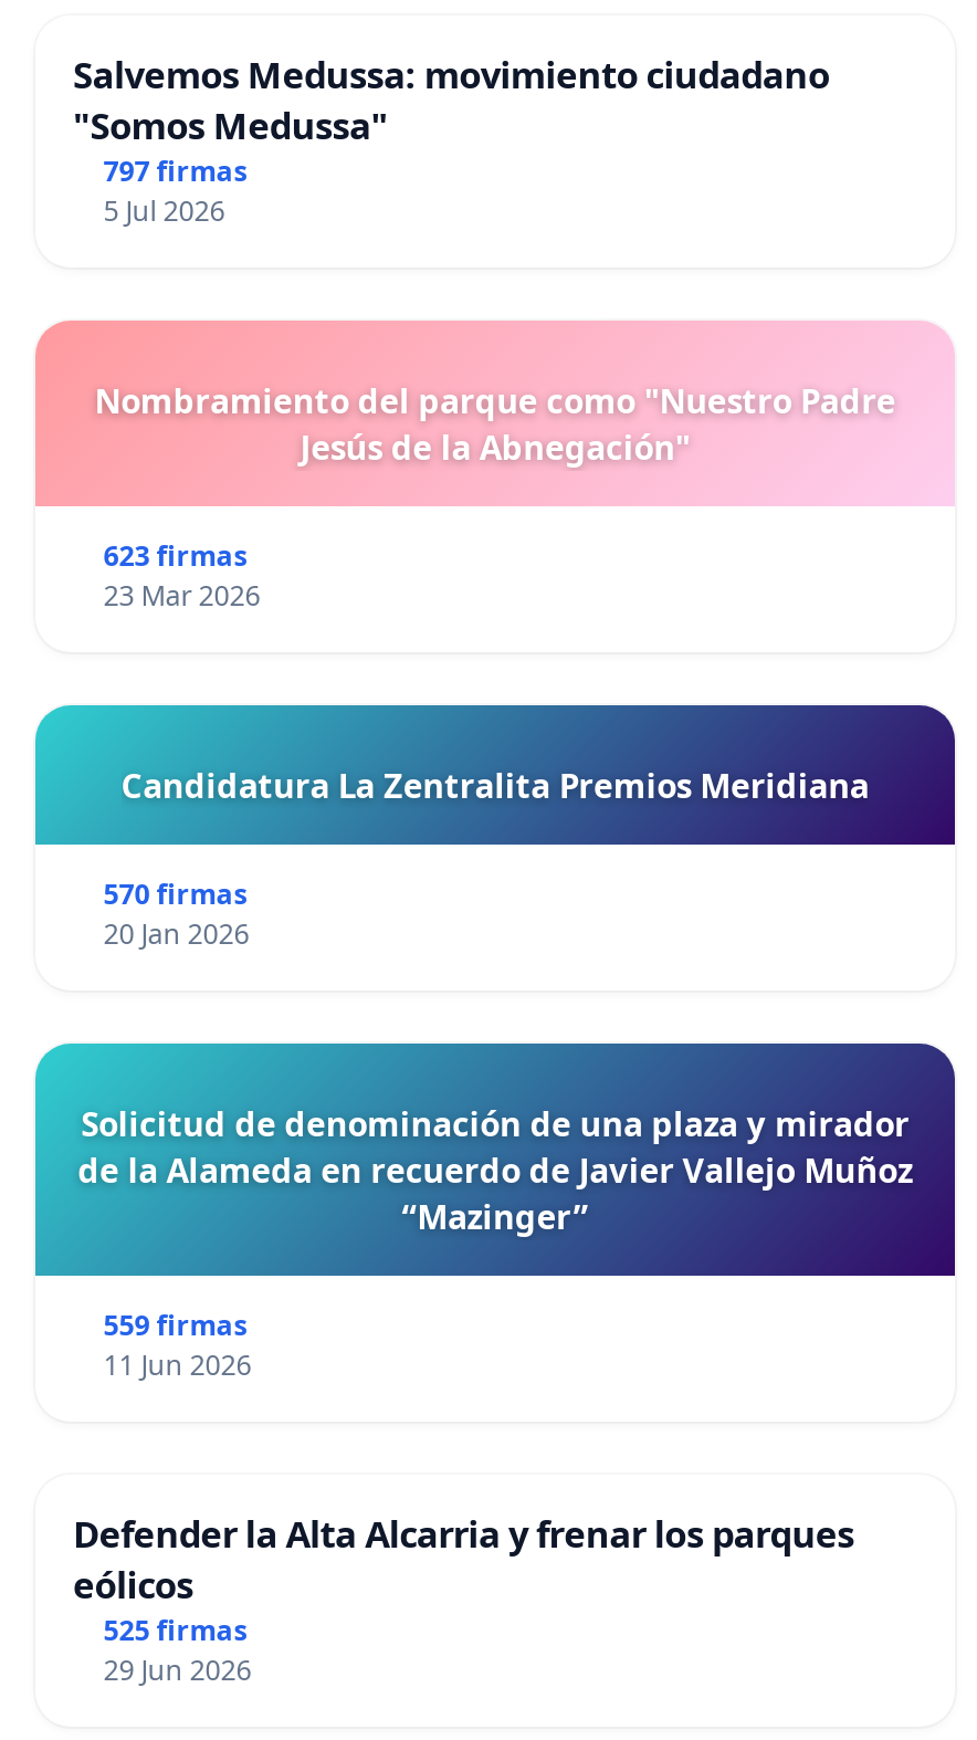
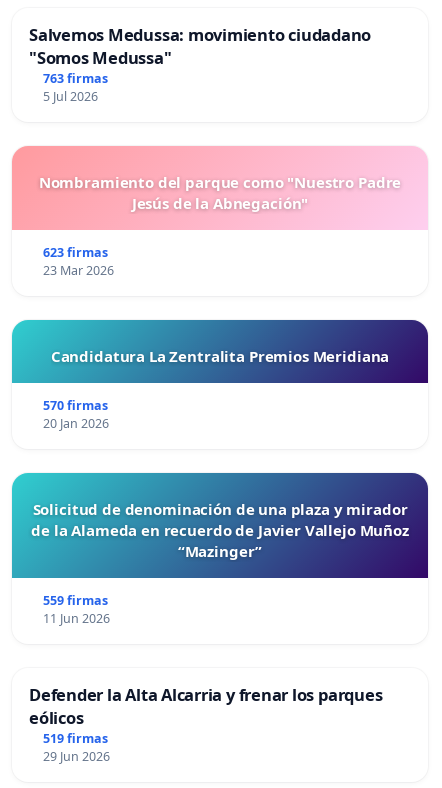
- 797 firmas
+ 763 firmas

- 525 firmas
+ 519 firmas
